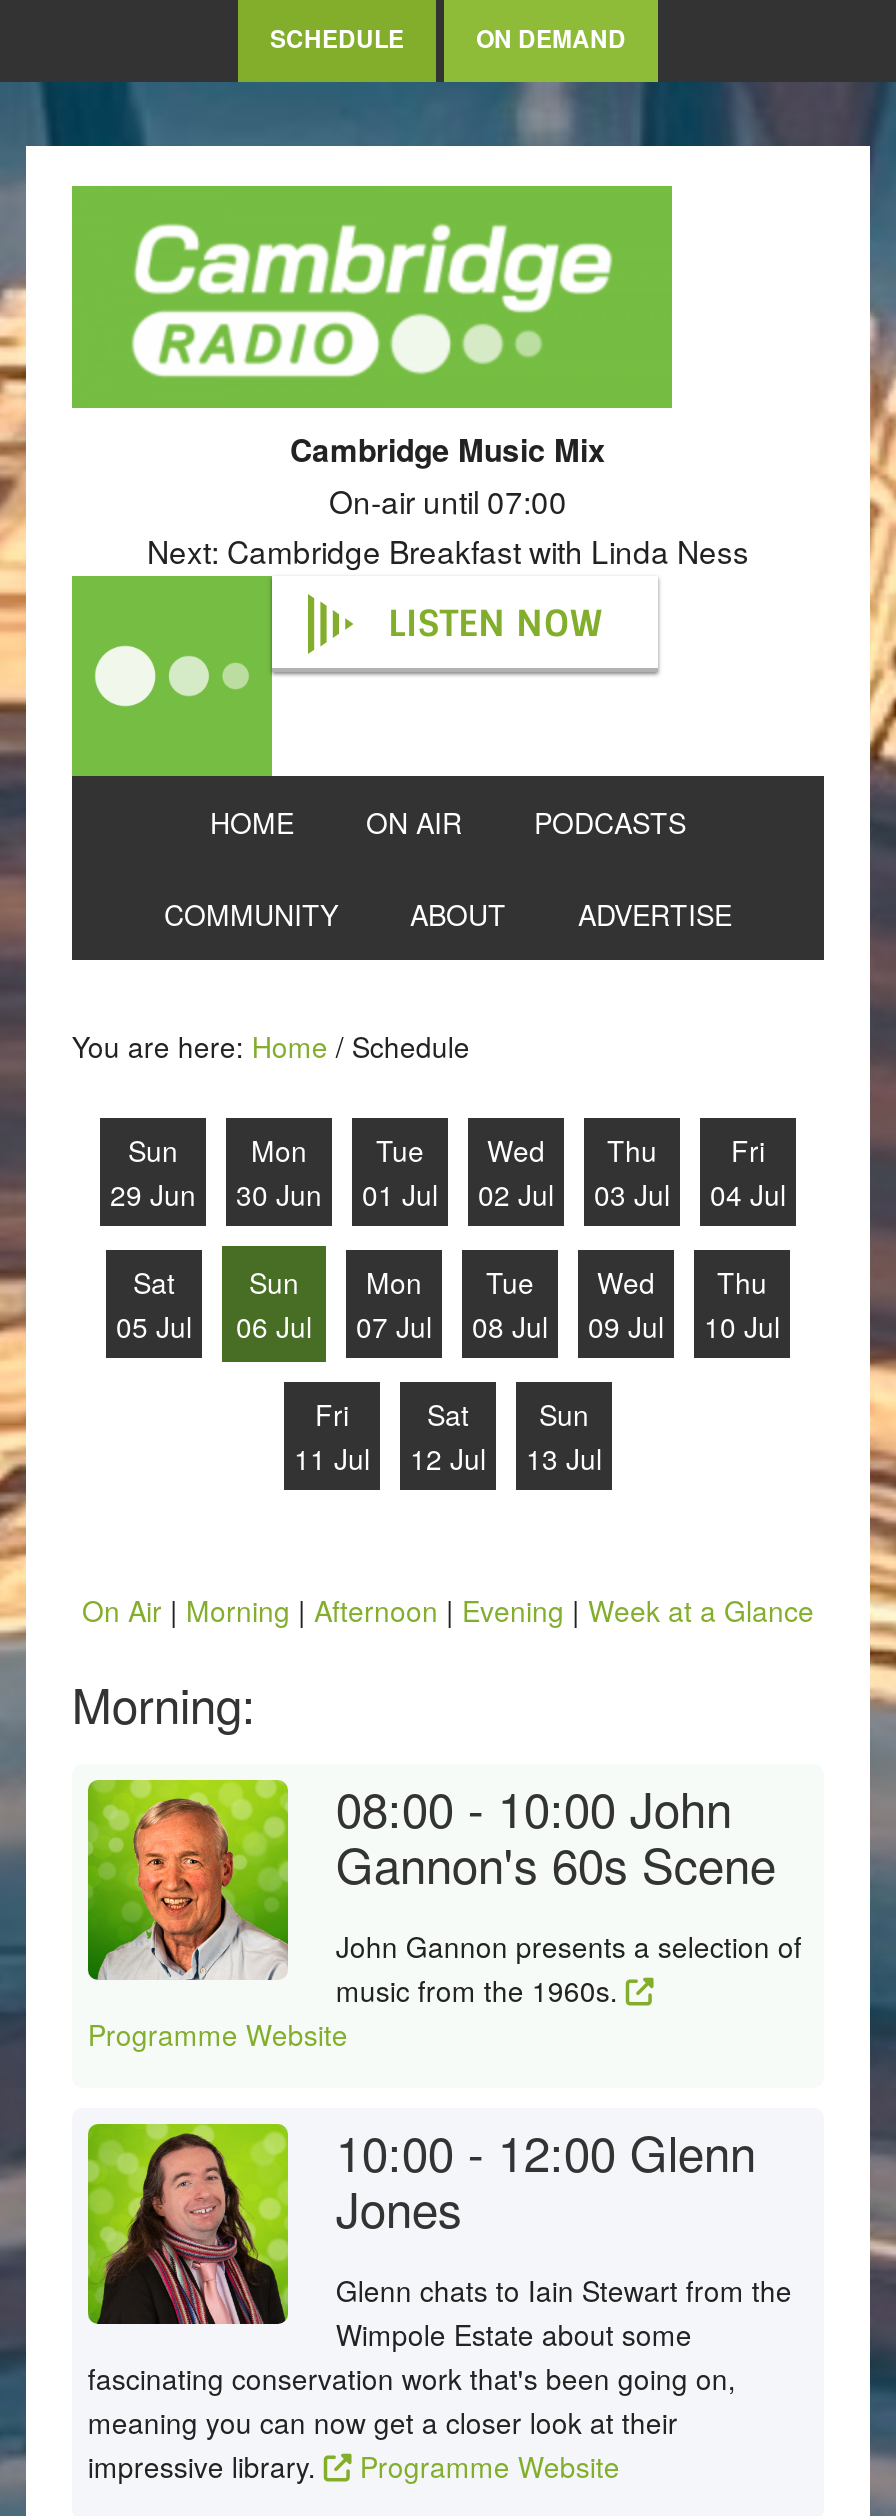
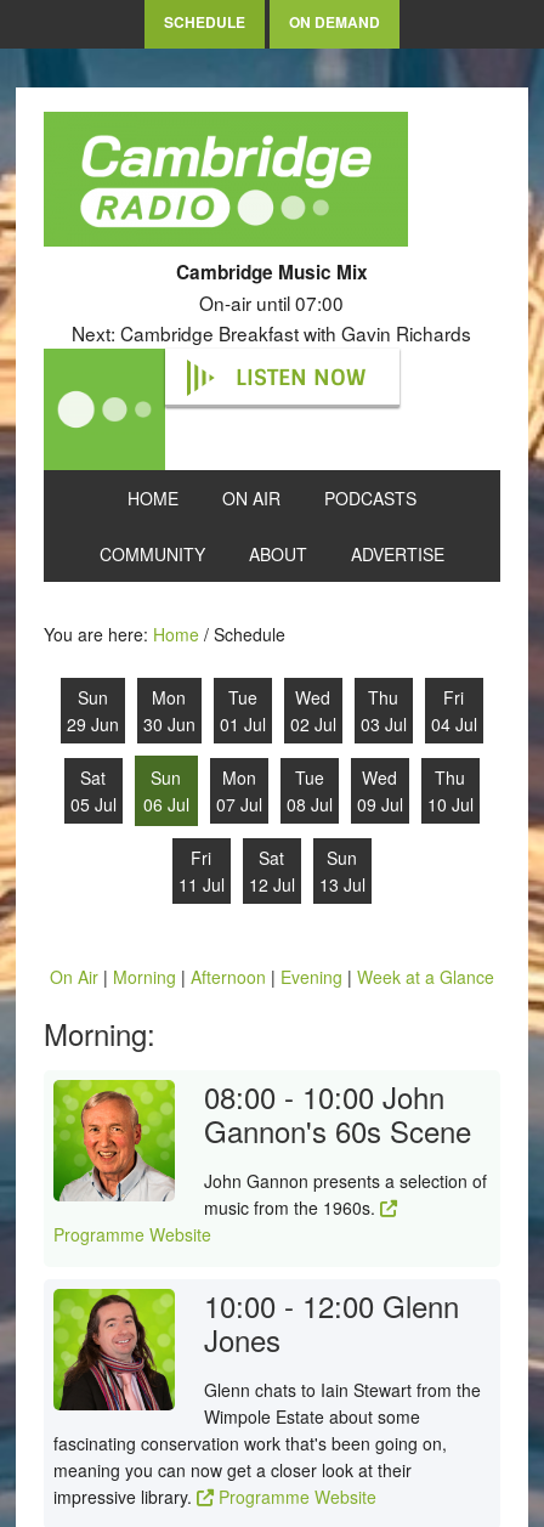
- Next: Cambridge Breakfast with Linda Ness
+ Next: Cambridge Breakfast with Gavin Richards
